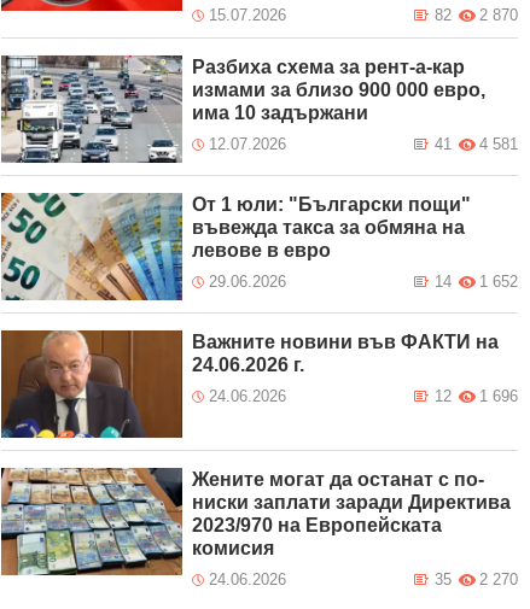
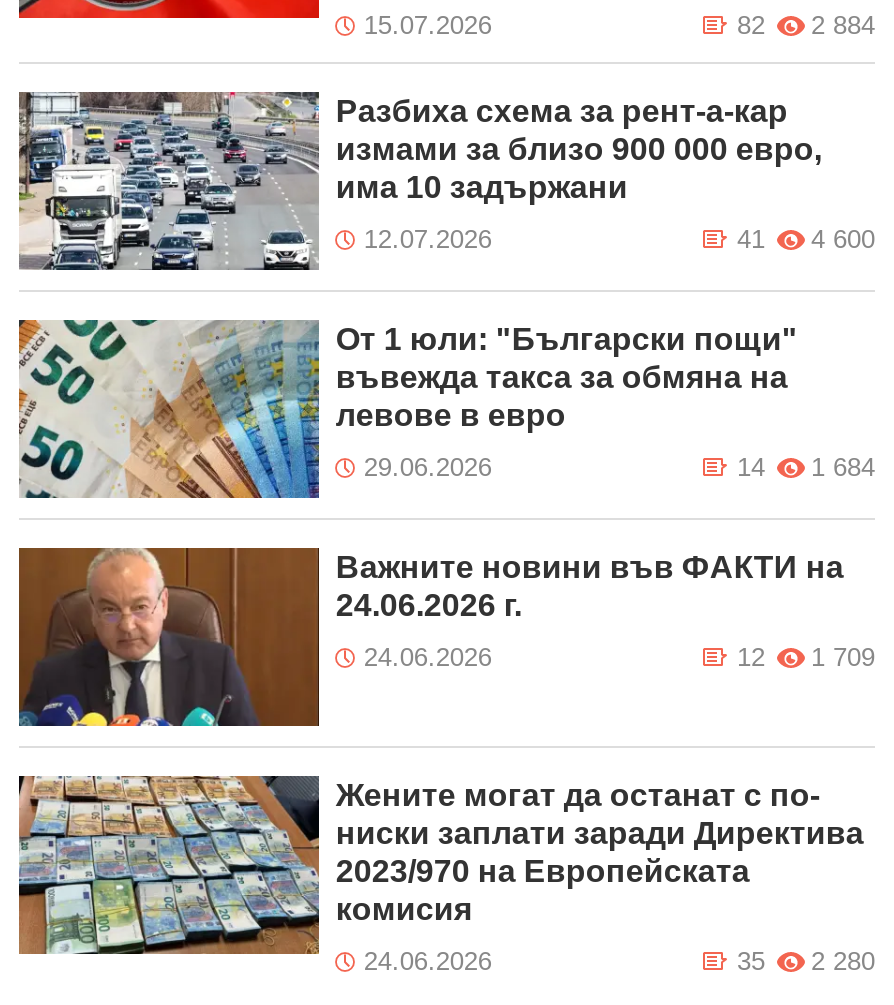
- 82 2 870
+ 82 2 884

- 41 4 581
+ 41 4 600

- 14 1 652
+ 14 1 684

- 12 1 696
+ 12 1 709

- 35 2 270
+ 35 2 280
